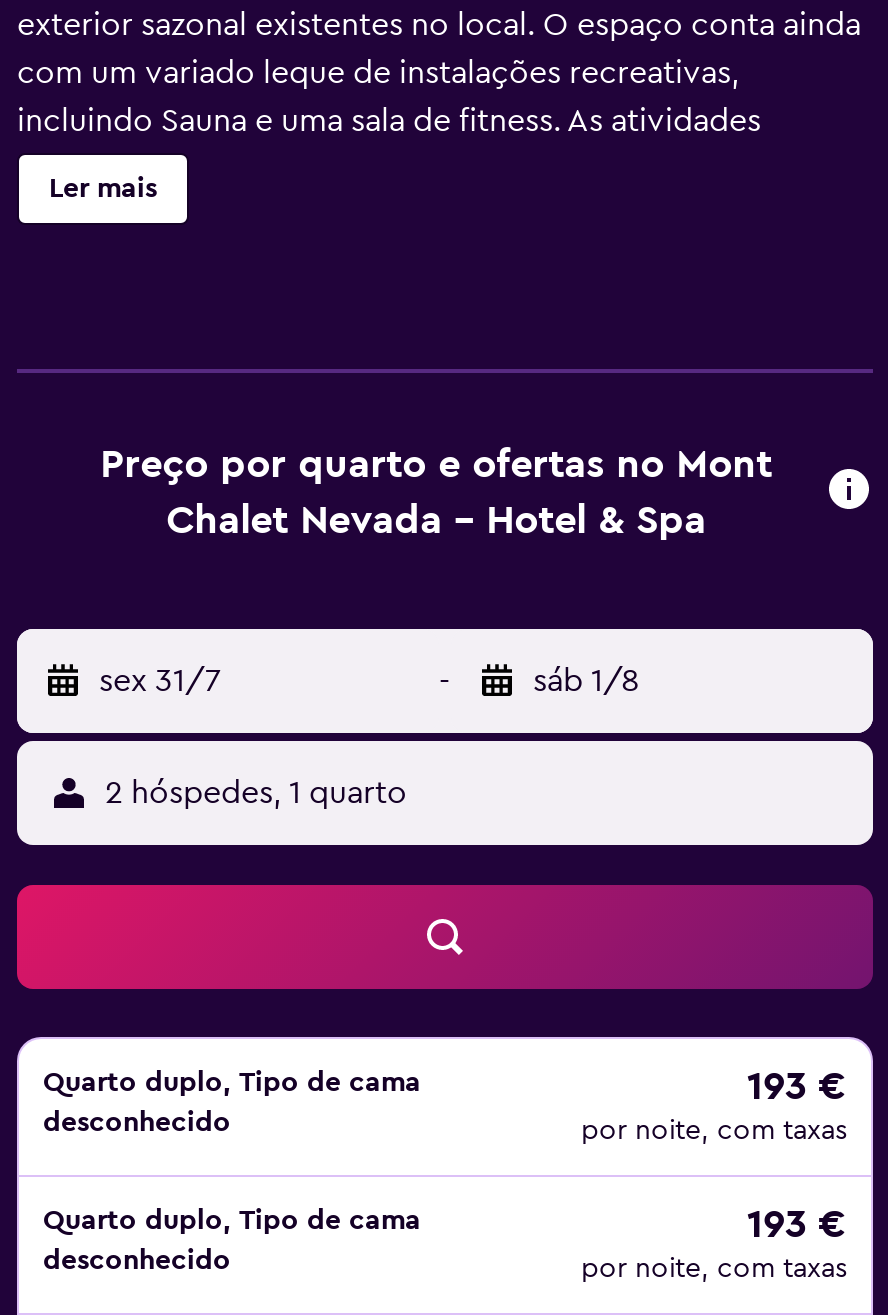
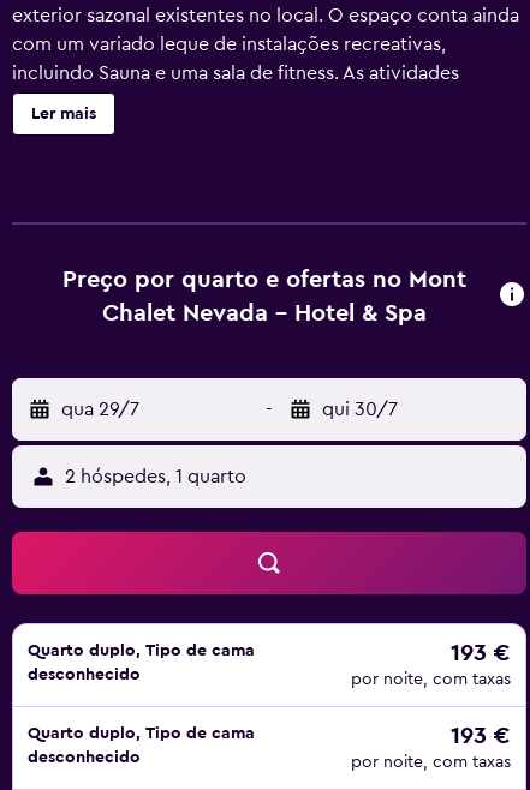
- sex 31/7
+ qua 29/7

- sáb 1/8
+ qui 30/7
